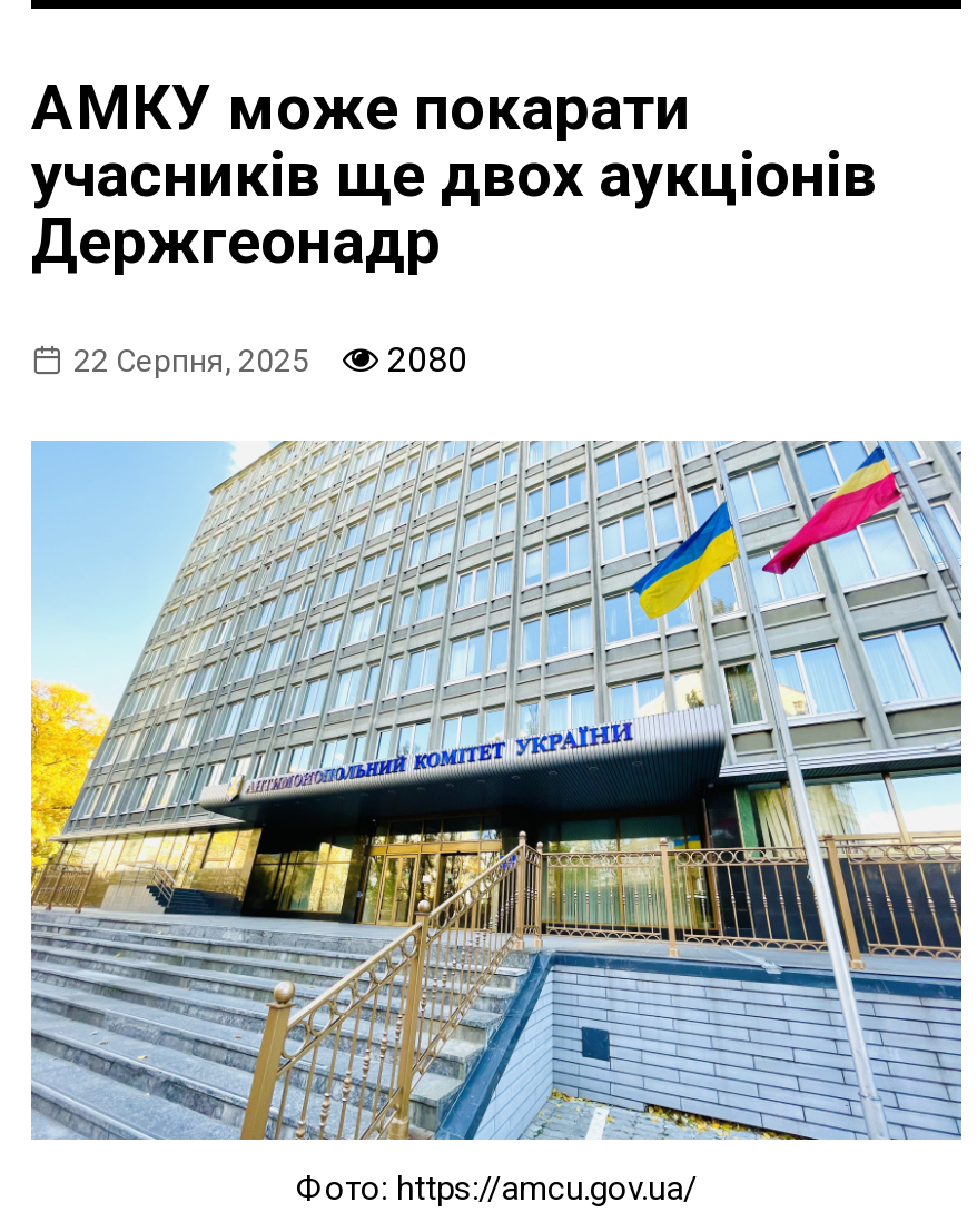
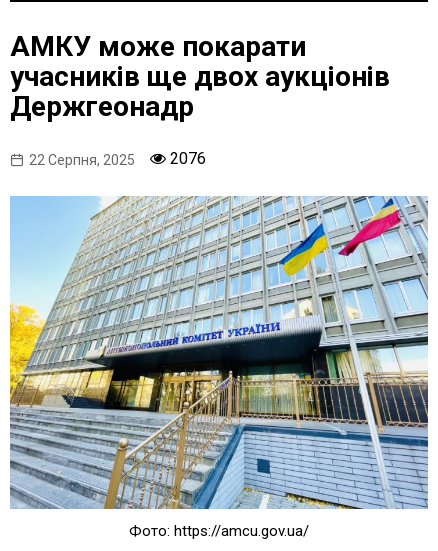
- 2080
+ 2076
